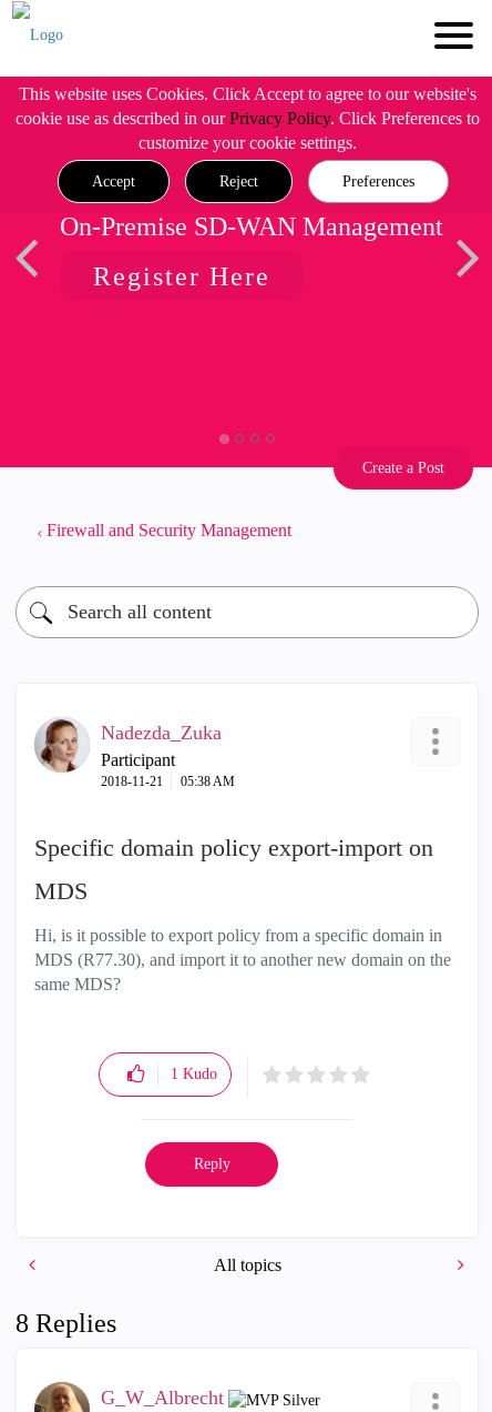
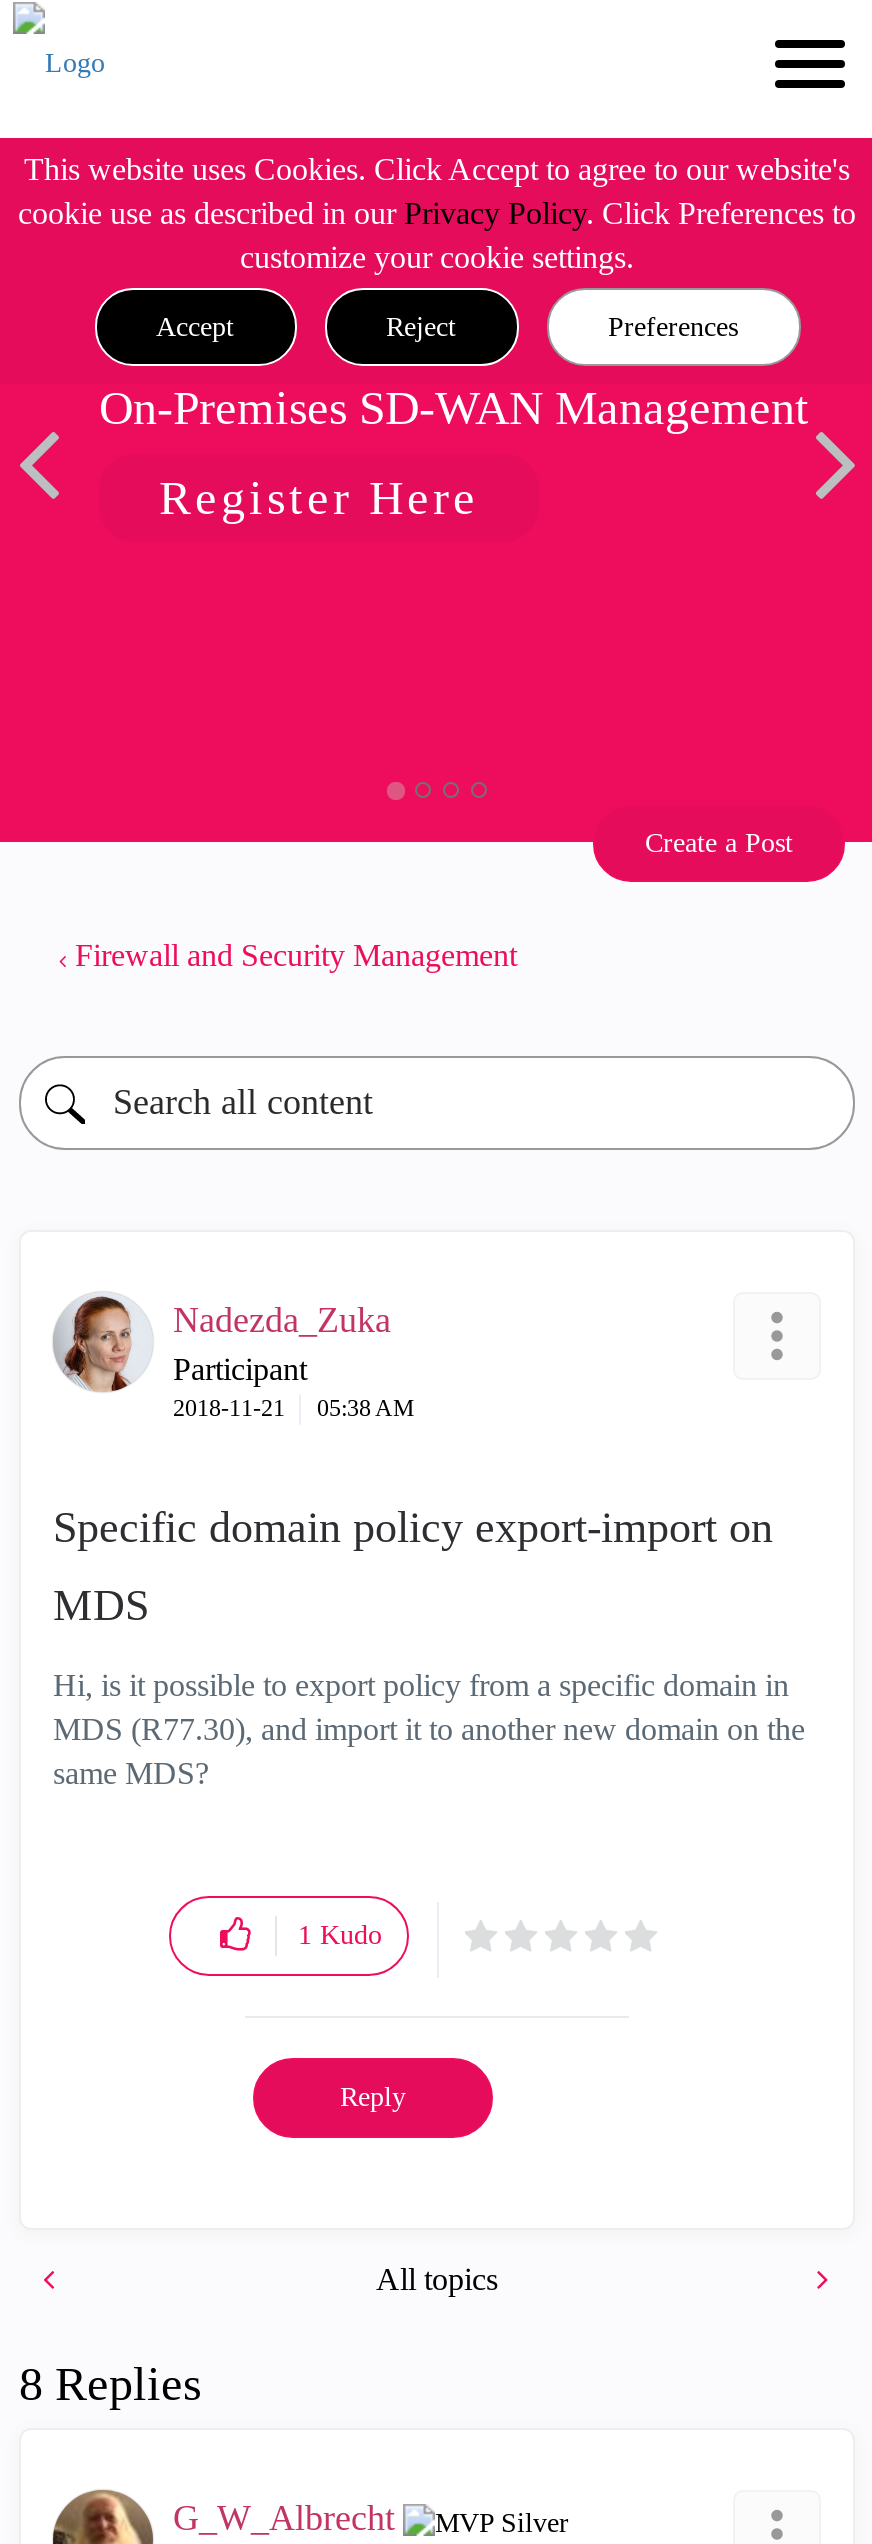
- On-Premise SD-WAN Management
+ On-Premises SD-WAN Management
